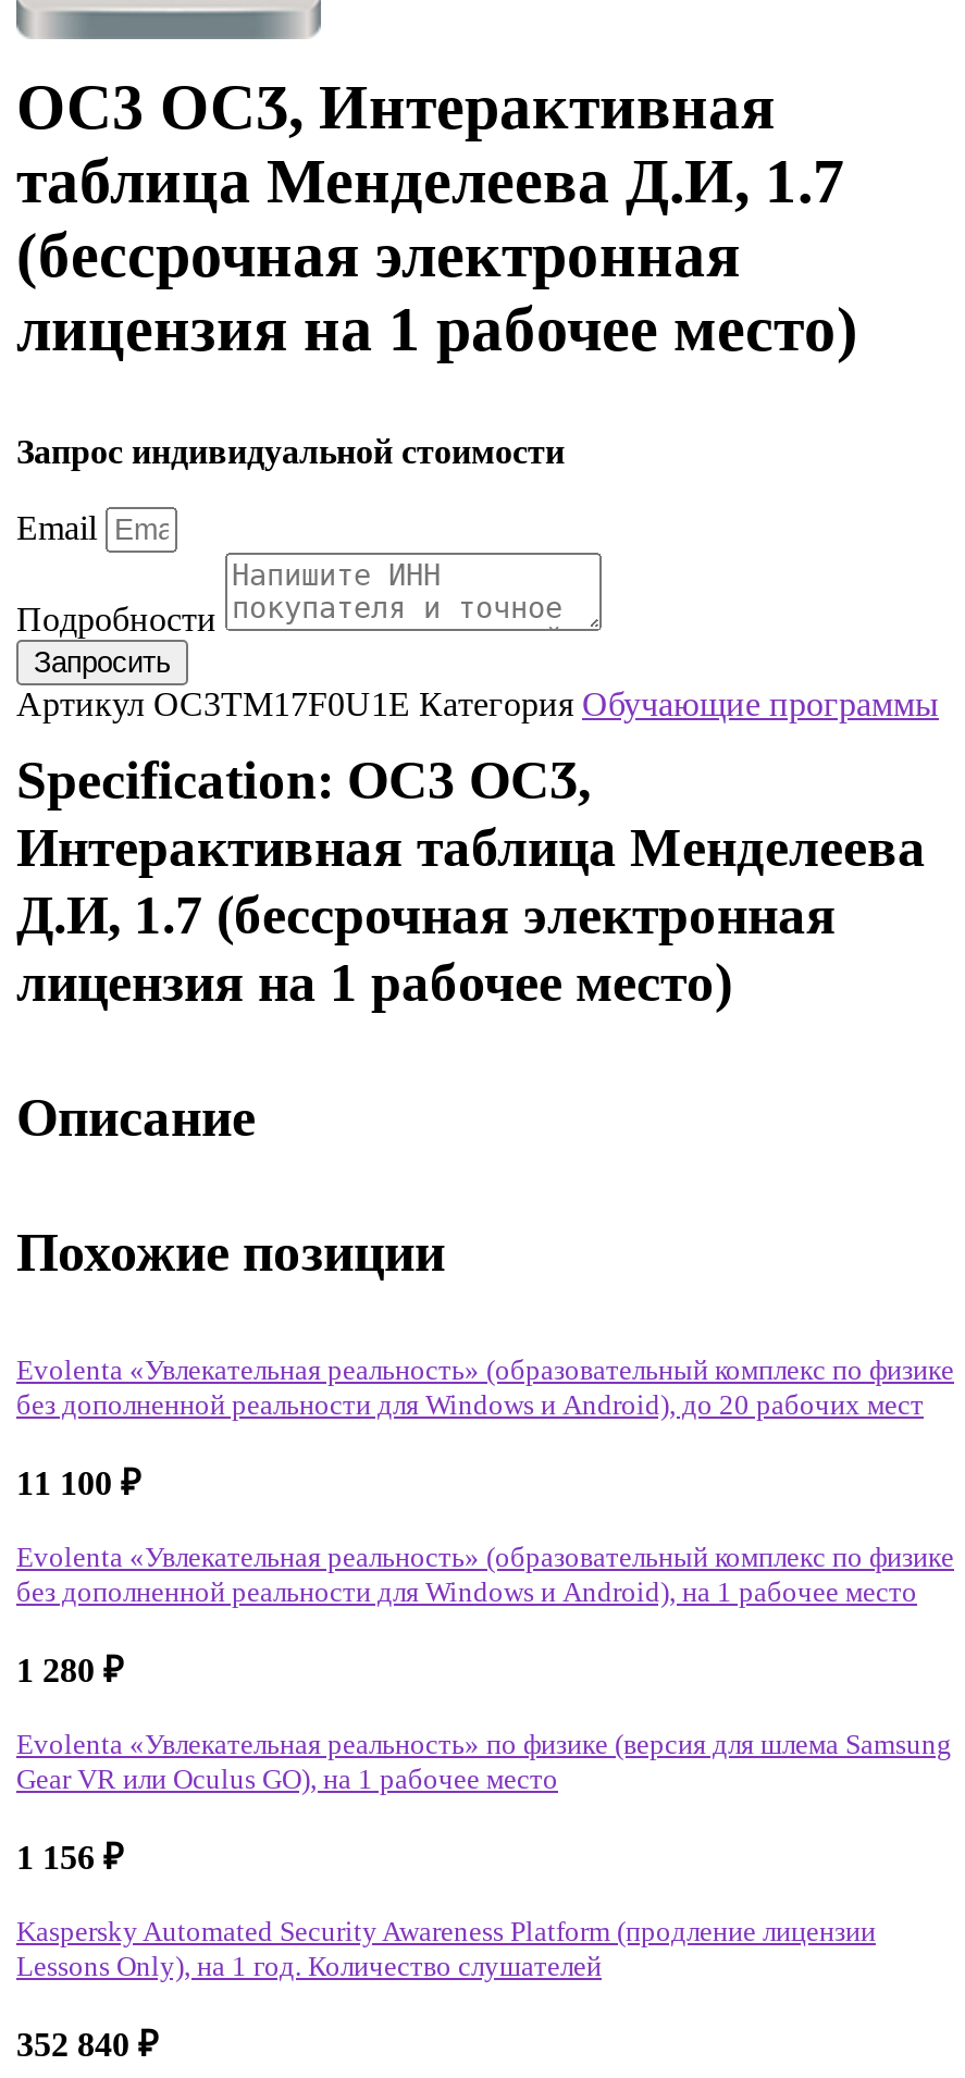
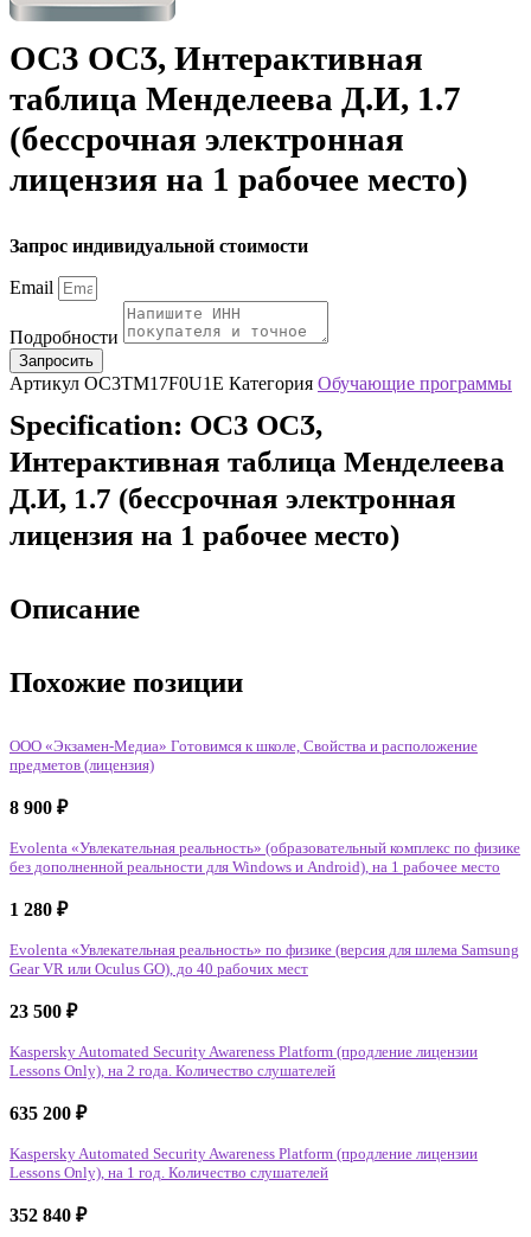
- Evolenta «Увлекательная реальность» (образовательный комплекс по физике
- без дополненной реальности для Windows и Android), до 20 рабочих мест
+ ООО «Экзамен-Медиа» Готовимся к школе, Свойства и расположение
+ предметов (лицензия)

- 11 100 ₽
+ 8 900 ₽

- Gear VR или Oculus GO), на 1 рабочее место
- 1 156 ₽
+ Gear VR или Oculus GO), до 40 рабочих мест
+ 23 500 ₽
+ Kaspersky Automated Security Awareness Platform (продление лицензии
+ Lessons Only), на 2 года. Количество слушателей
+ 635 200 ₽
